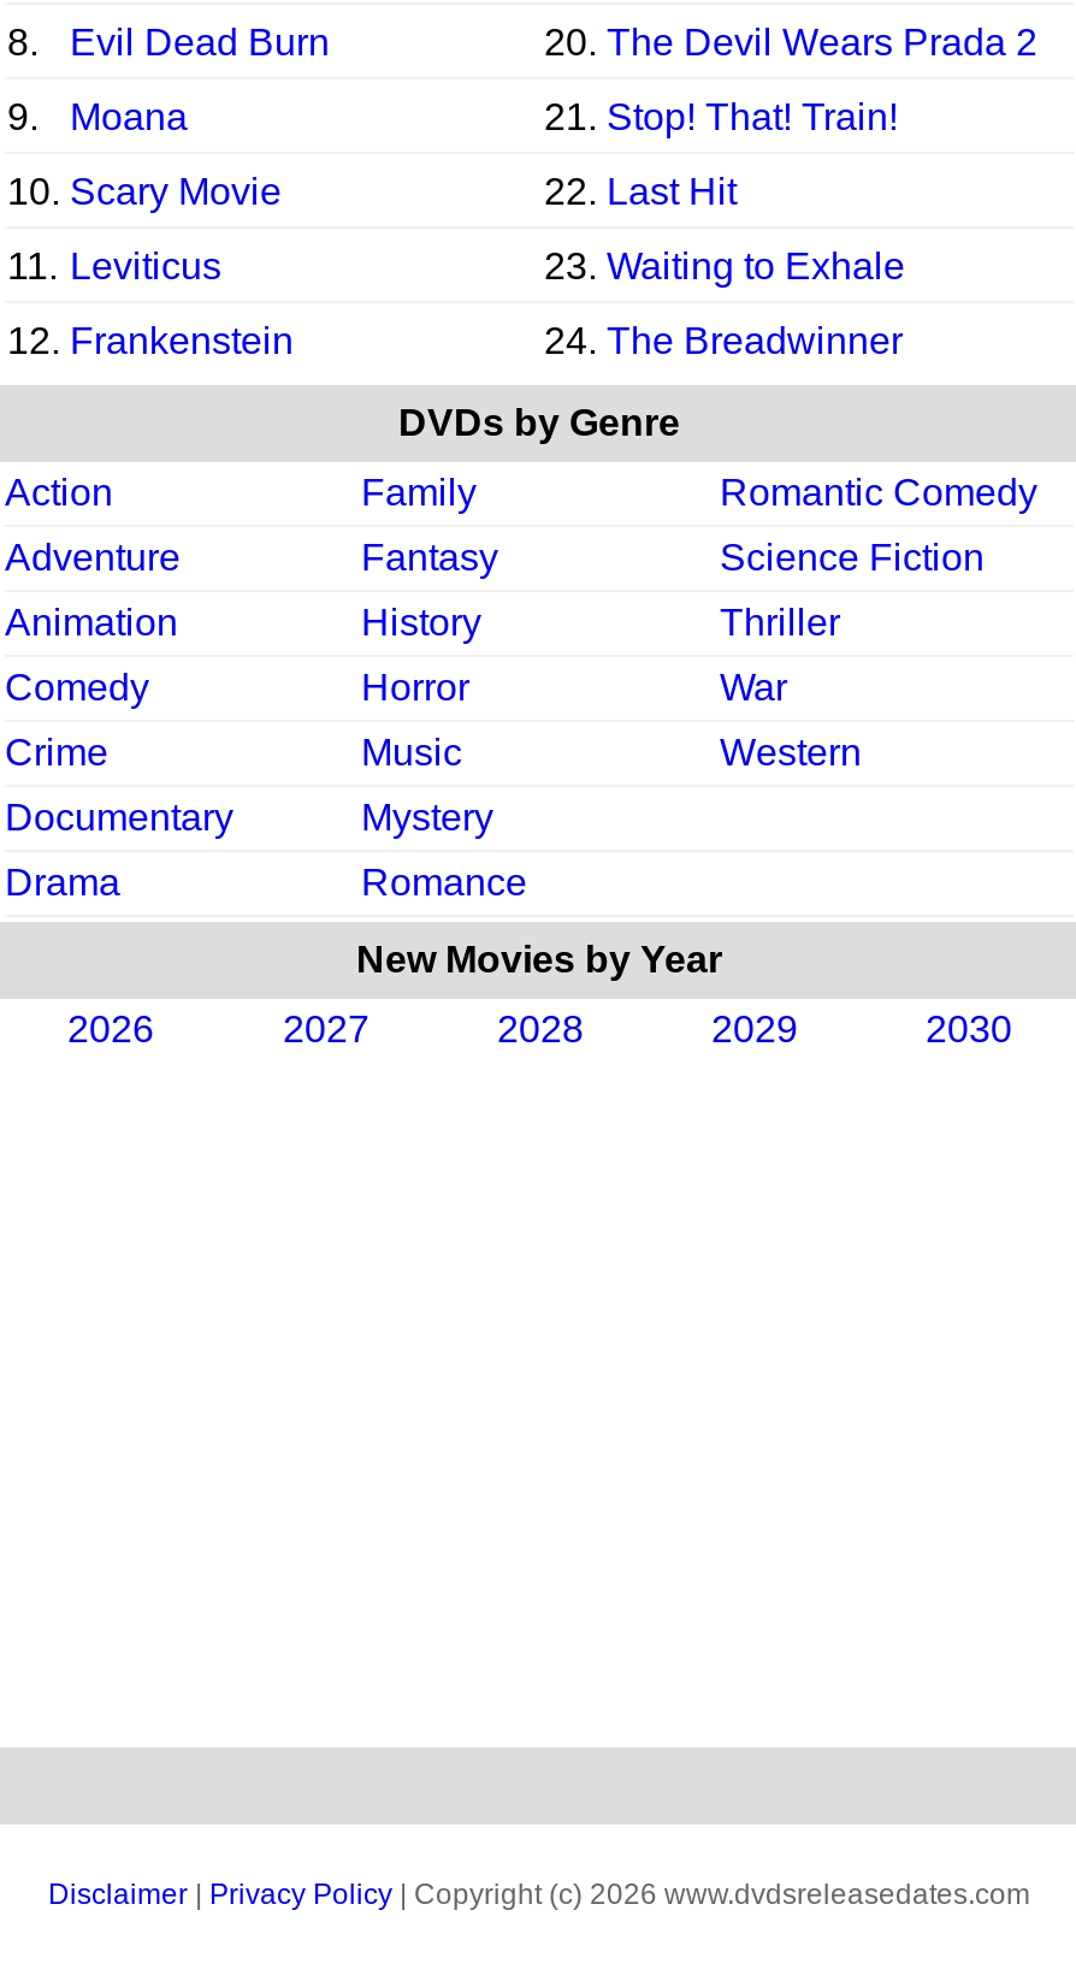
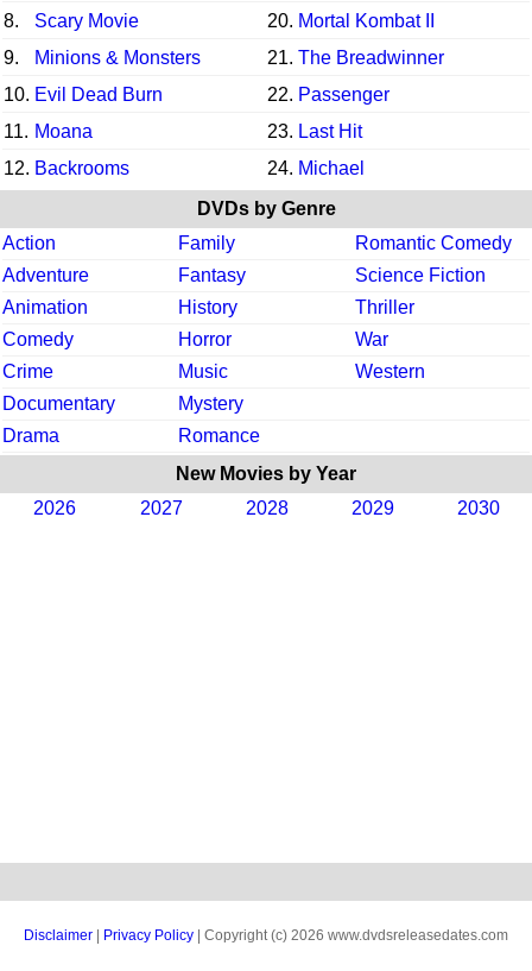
- Evil Dead Burn
- 20. The Devil Wears Prada 2
+ Scary Movie
+ 20. Mortal Kombat II

- Moana
- 21. Stop! That! Train!
+ Minions & Monsters
+ 21. The Breadwinner

- 10. Scary Movie
- 22. Last Hit
+ 10. Evil Dead Burn
+ 22. Passenger

- 11. Leviticus
- 23. Waiting to Exhale
+ 11. Moana
+ 23. Last Hit

- 12. Frankenstein
- 24. The Breadwinner
+ 12. Backrooms
+ 24. Michael
